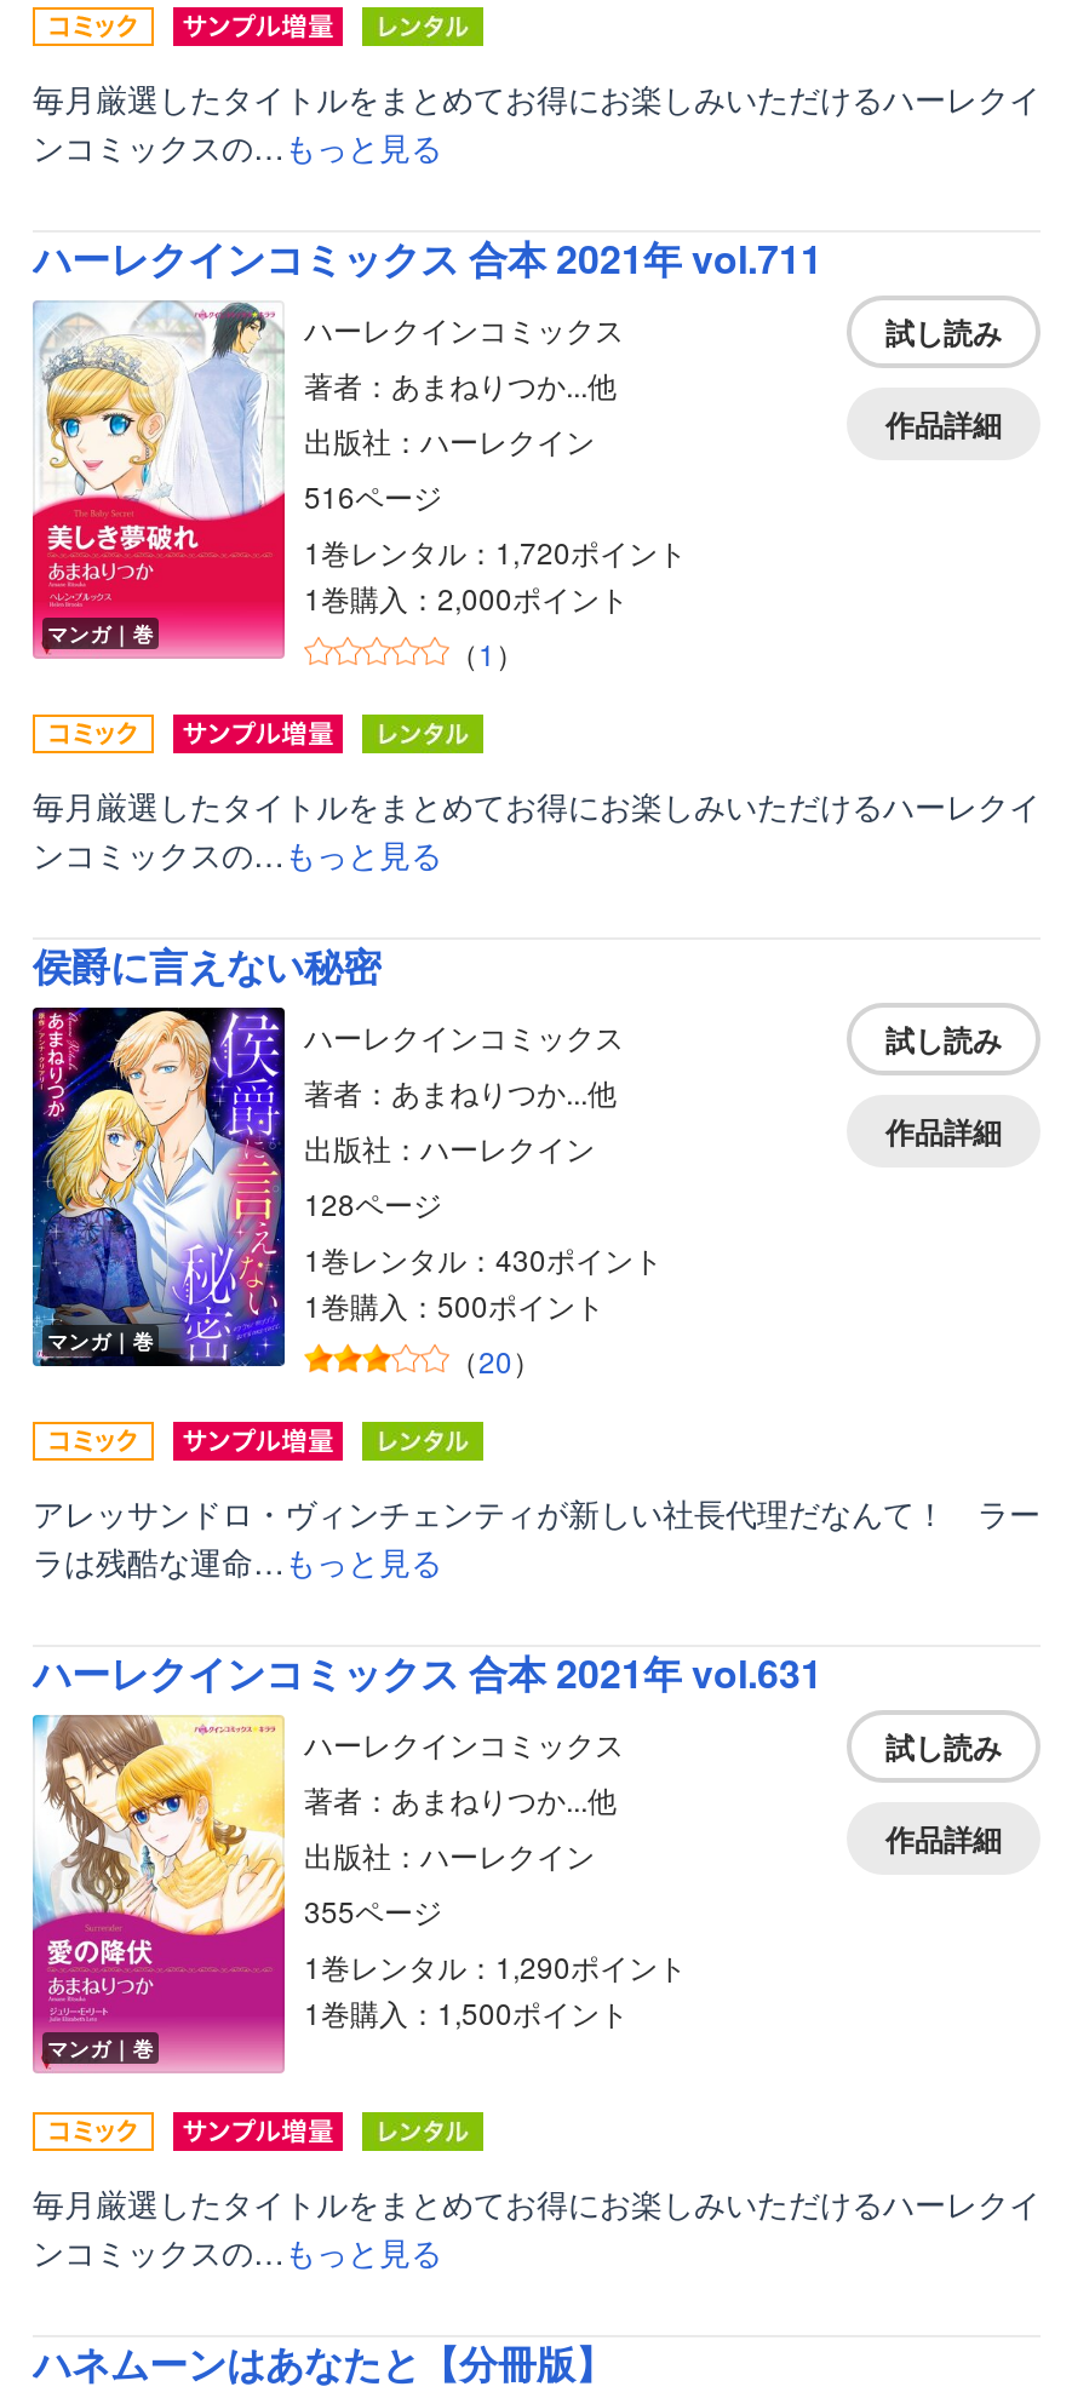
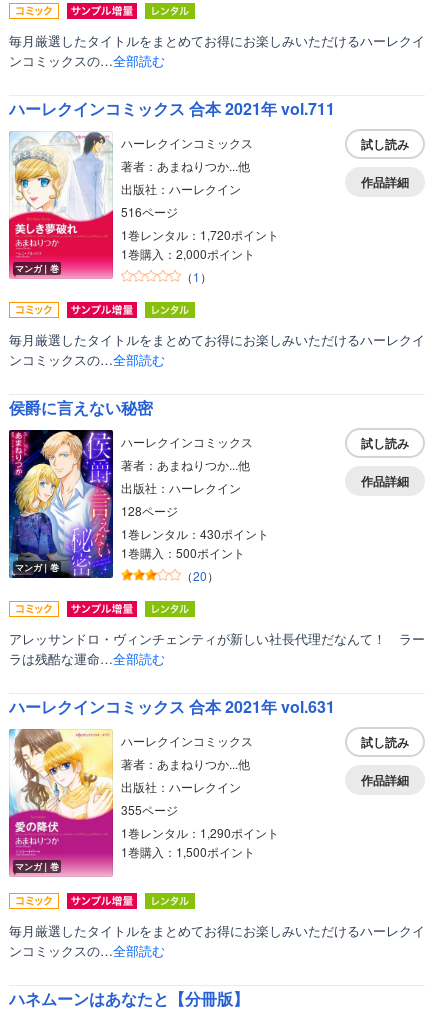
- ンコミックスの…もっと見る
+ ンコミックスの…全部読む

- ンコミックスの…もっと見る
+ ンコミックスの…全部読む

- ラは残酷な運命…もっと見る
+ ラは残酷な運命…全部読む

- ンコミックスの…もっと見る
+ ンコミックスの…全部読む
